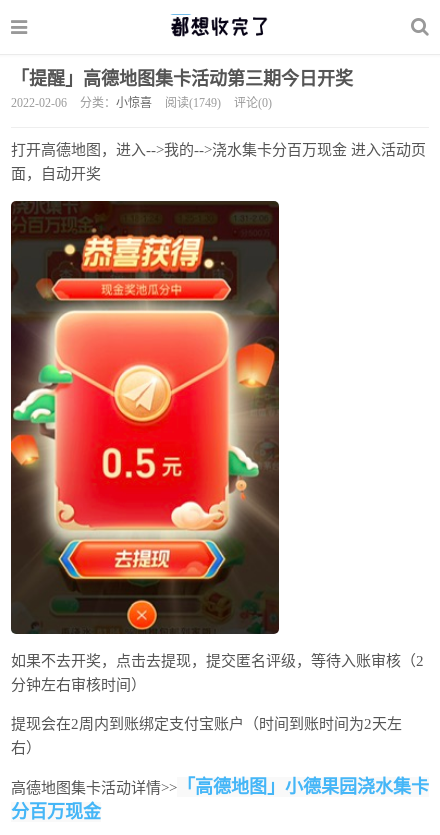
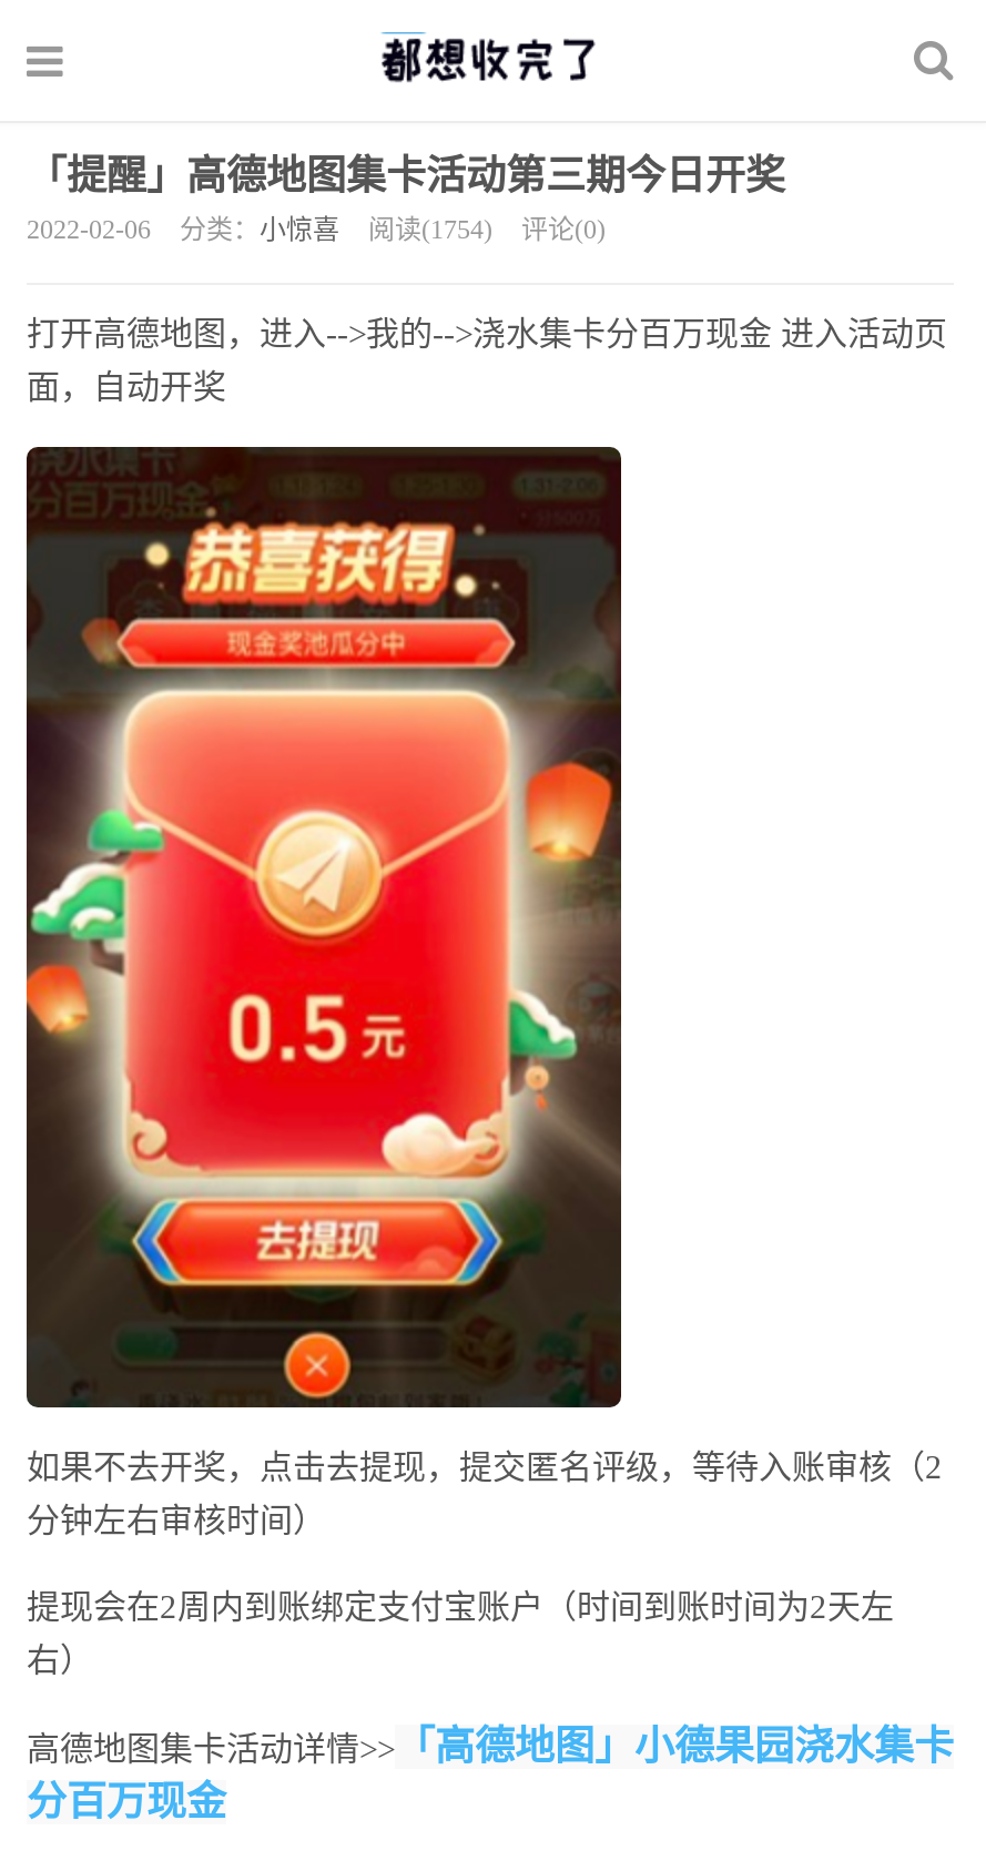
- 2022-02-06 分类：小惊喜 阅读(1749) 评论(0)
+ 2022-02-06 分类：小惊喜 阅读(1754) 评论(0)
